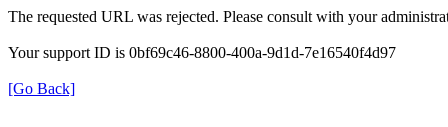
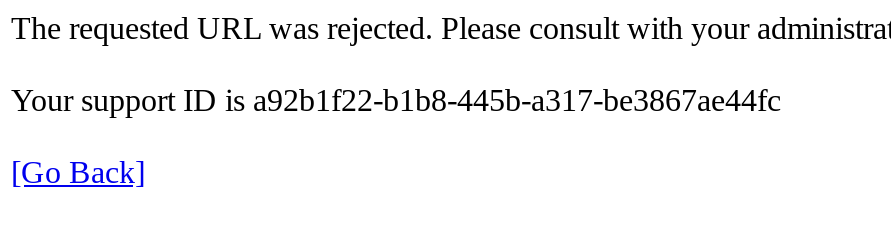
- Your support ID is 0bf69c46-8800-400a-9d1d-7e16540f4d97
+ Your support ID is a92b1f22-b1b8-445b-a317-be3867ae44fc
